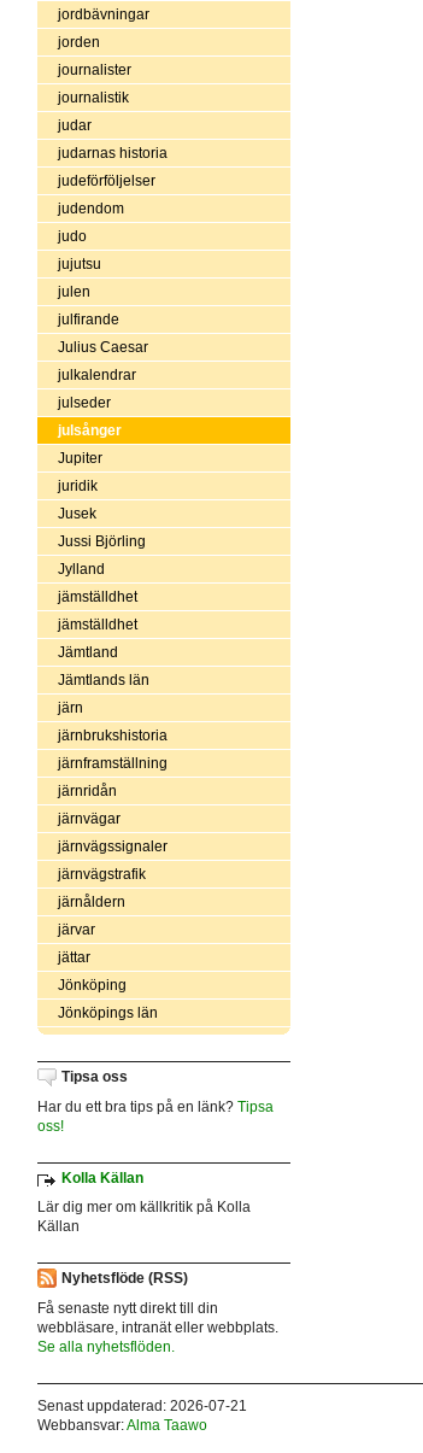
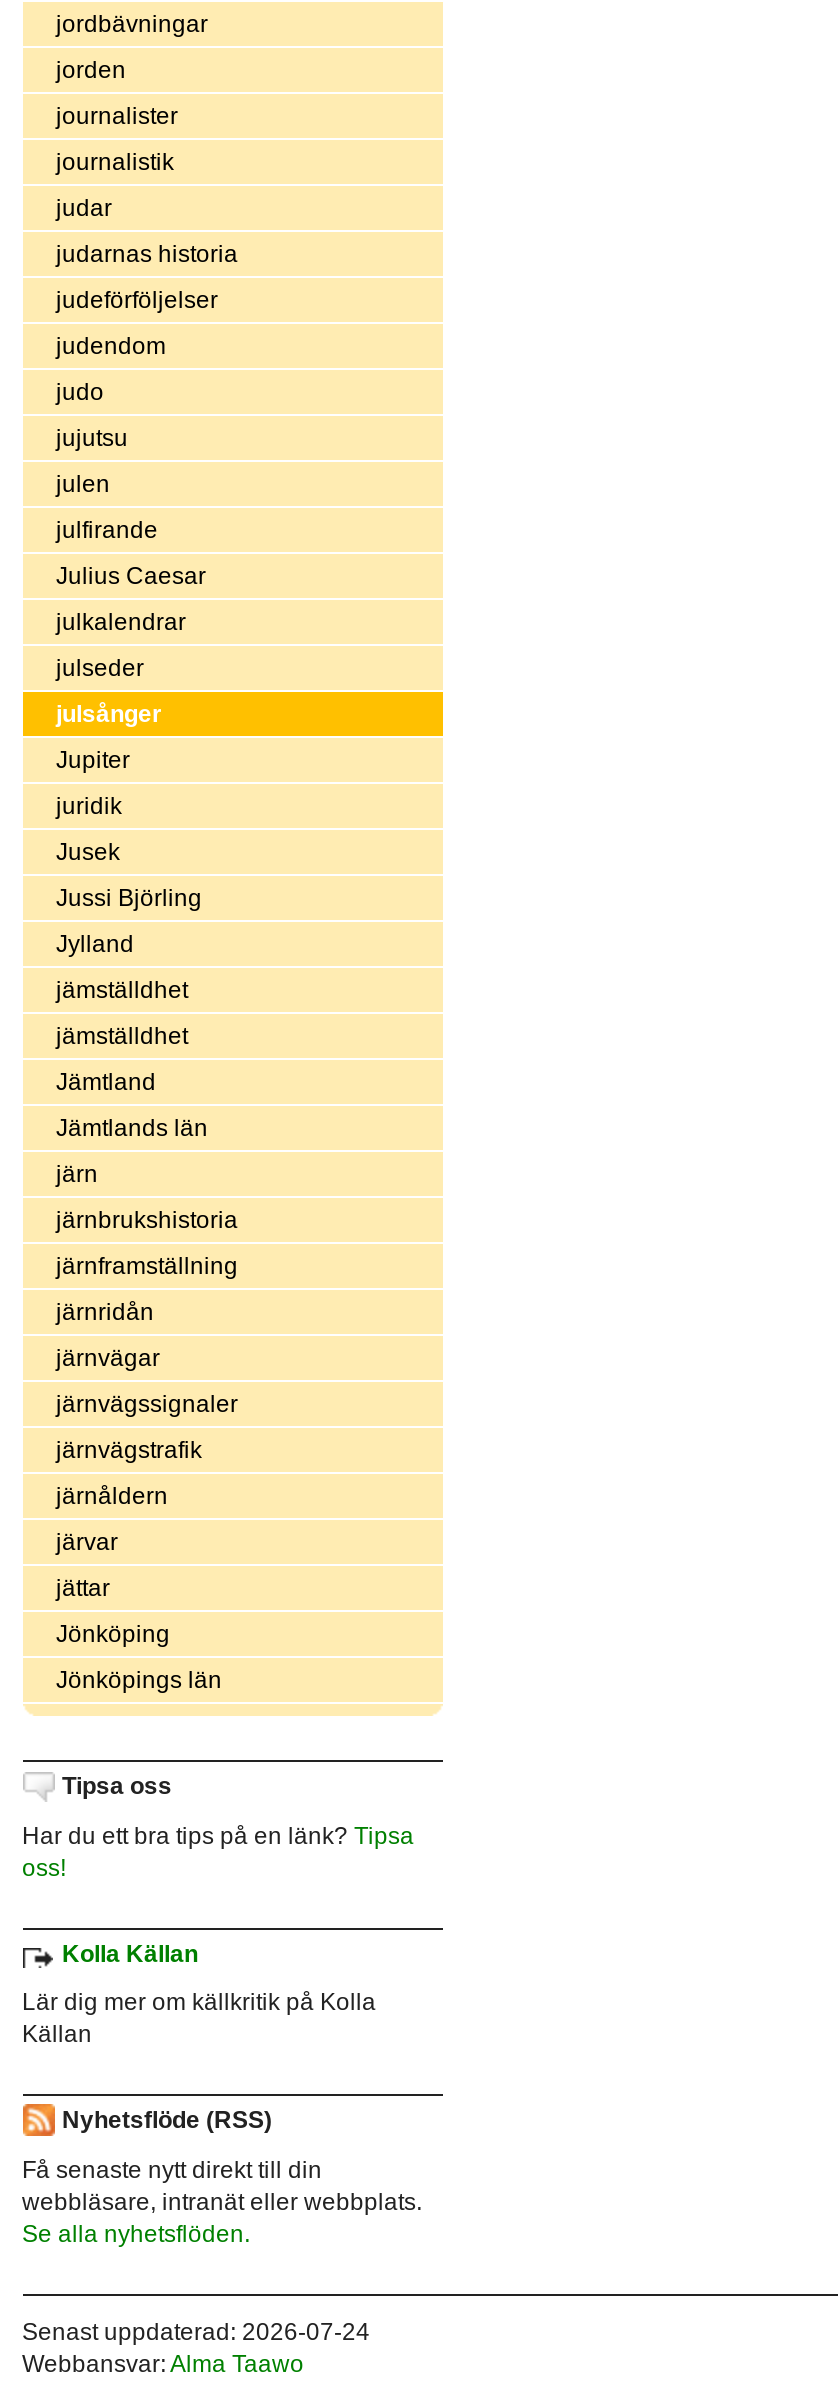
- Senast uppdaterad: 2026-07-21
+ Senast uppdaterad: 2026-07-24
